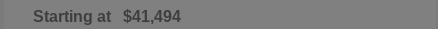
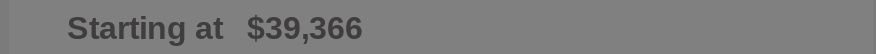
- Starting at $41,494
+ Starting at $39,366
